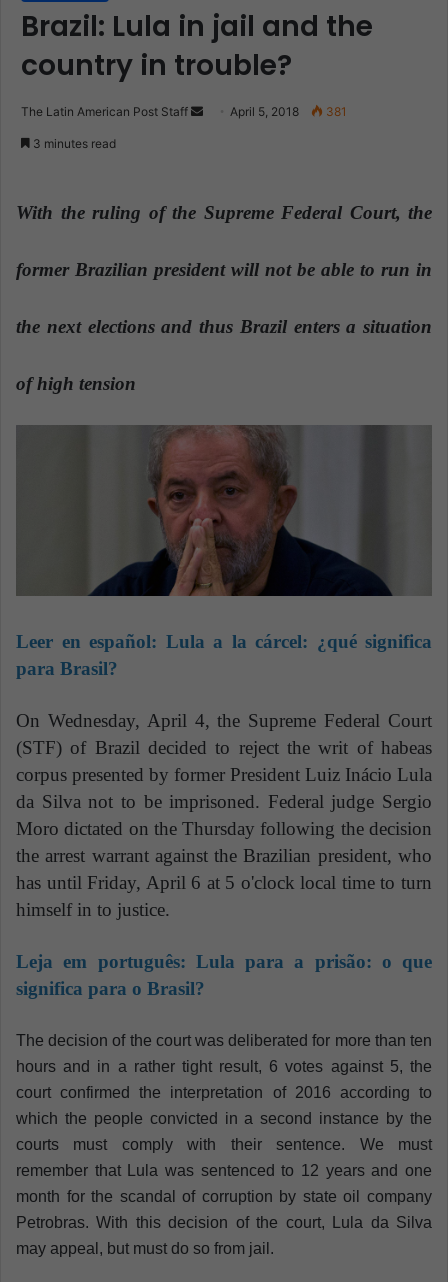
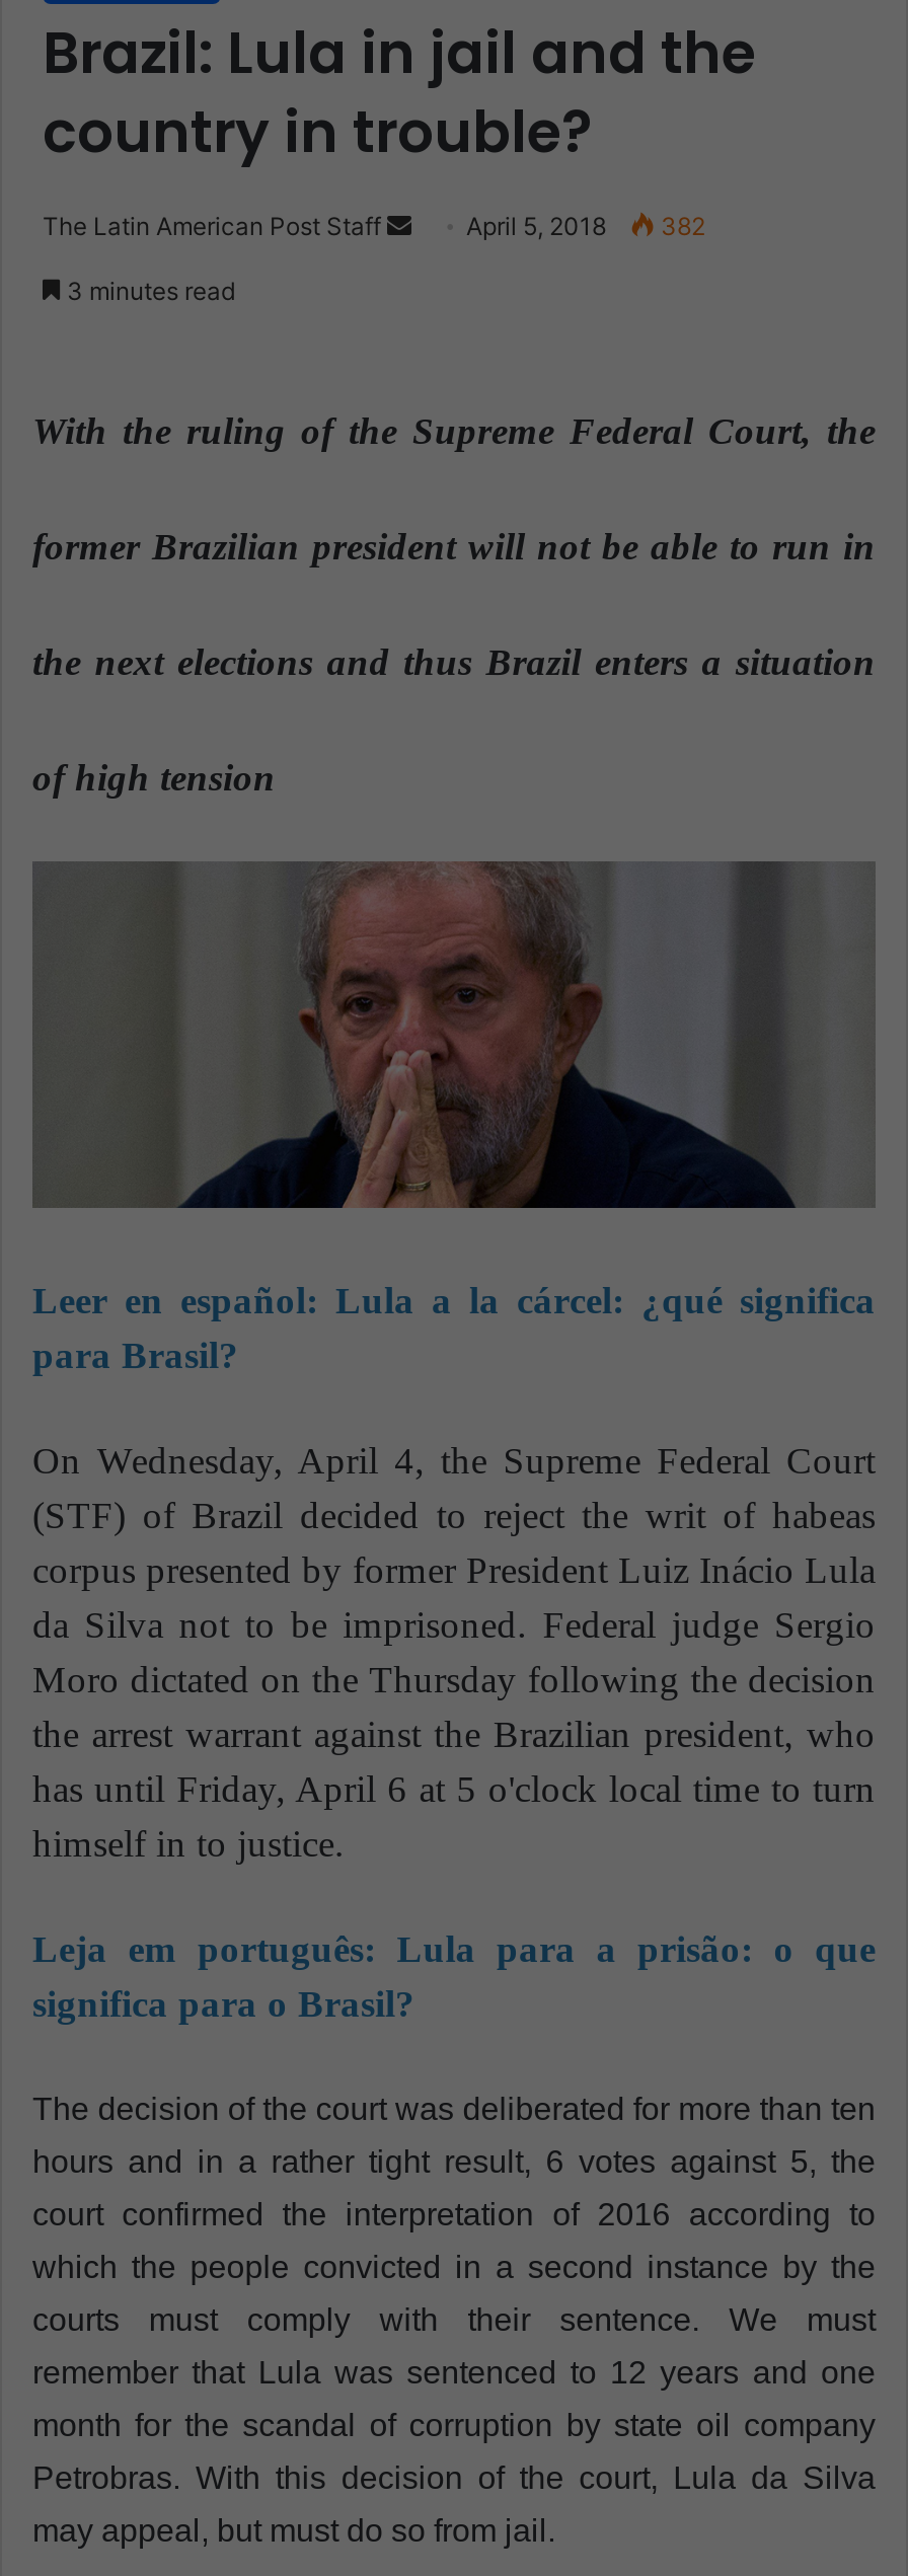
- 381
+ 382
